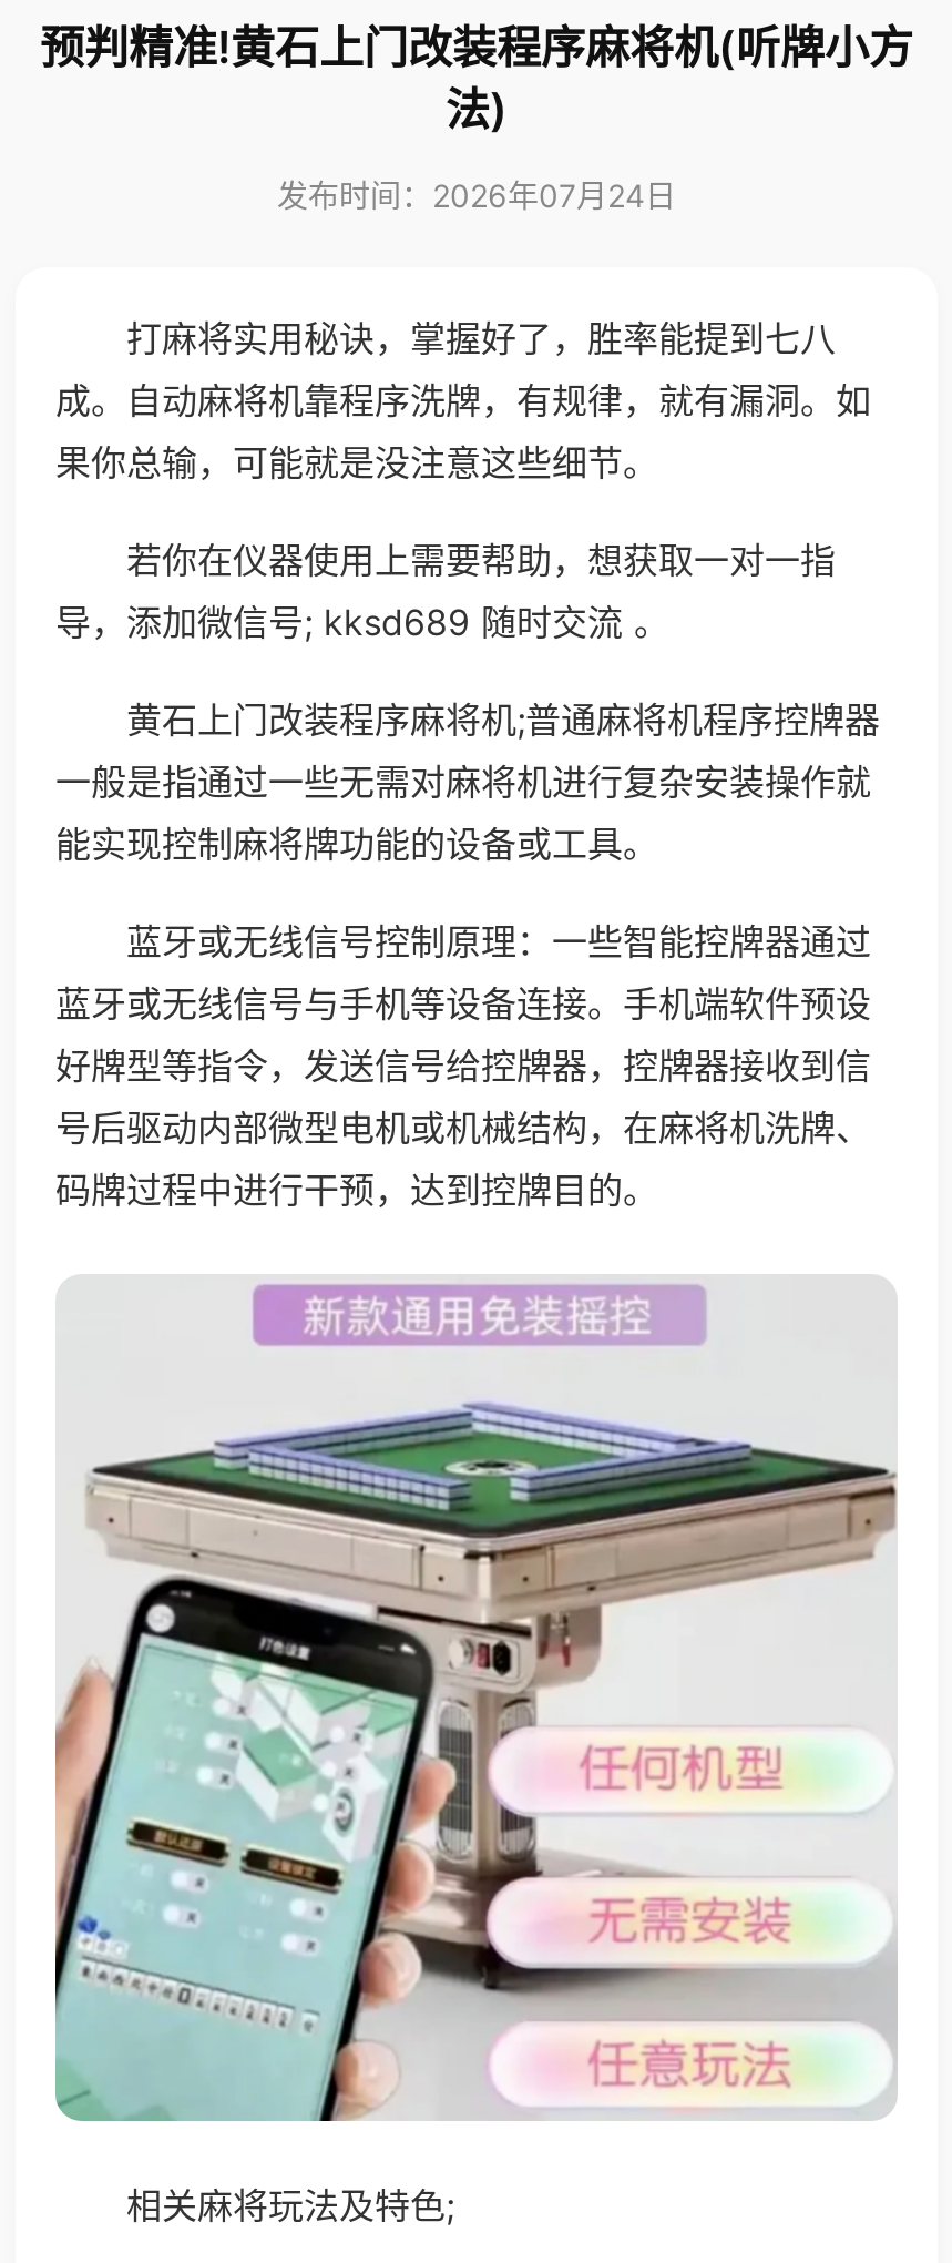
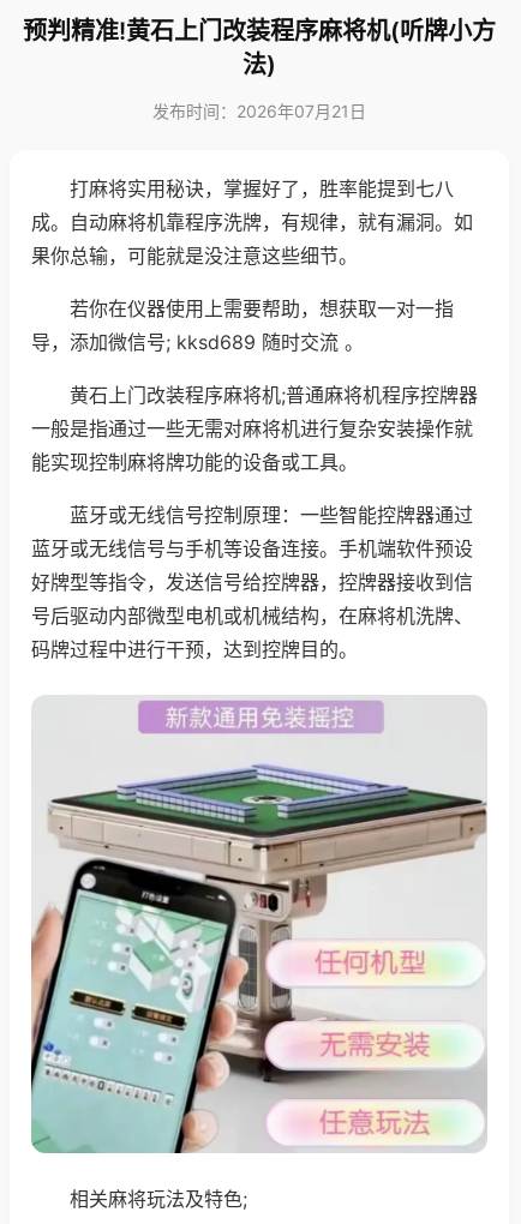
- 发布时间：2026年07月24日
+ 发布时间：2026年07月21日
